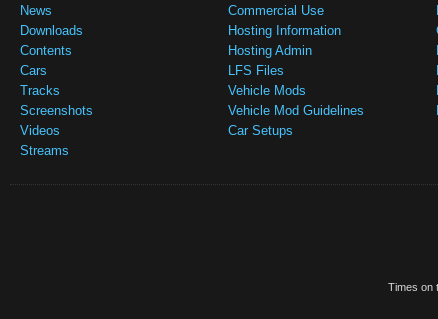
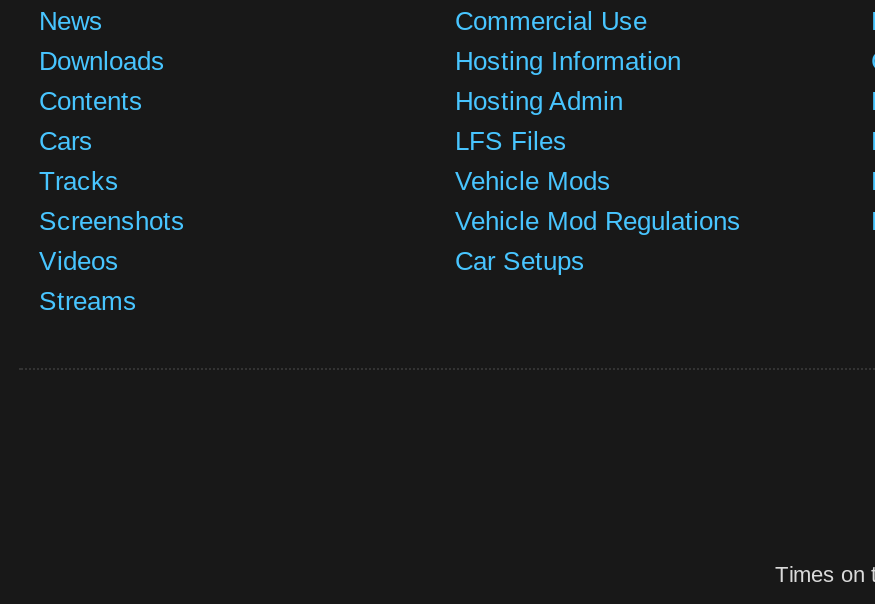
- Vehicle Mod Guidelines
+ Vehicle Mod Regulations
